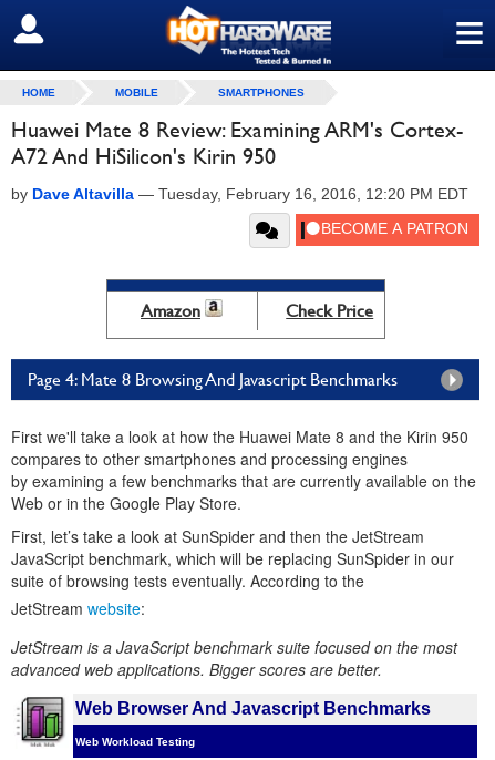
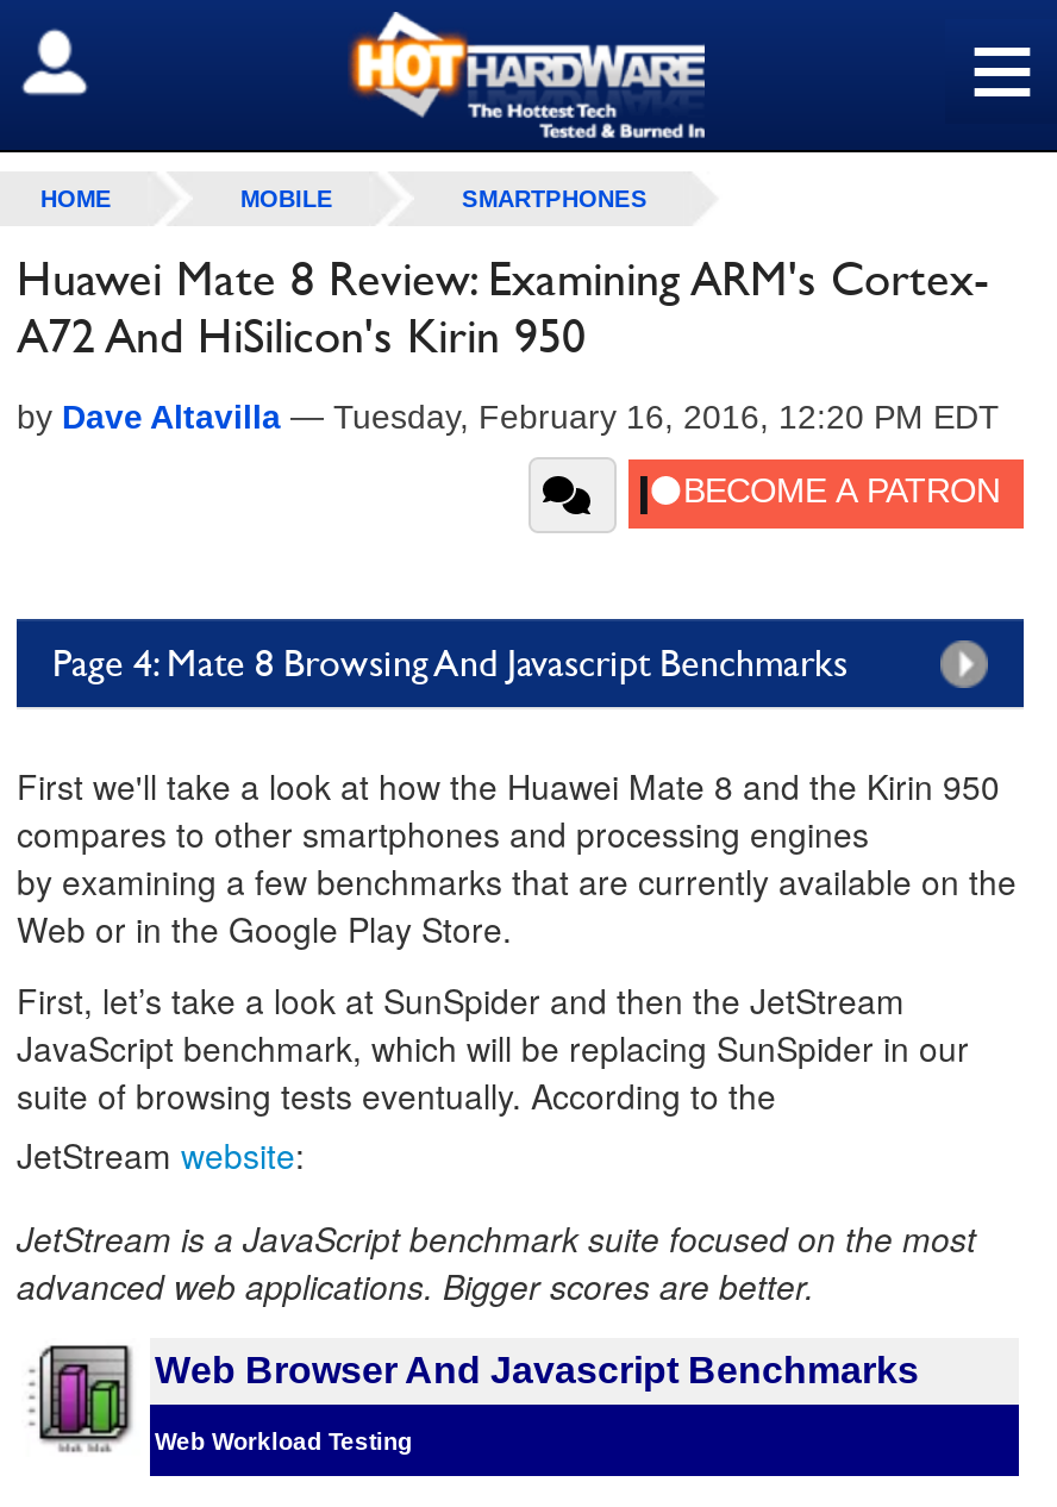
- Amazon
- Check Price
